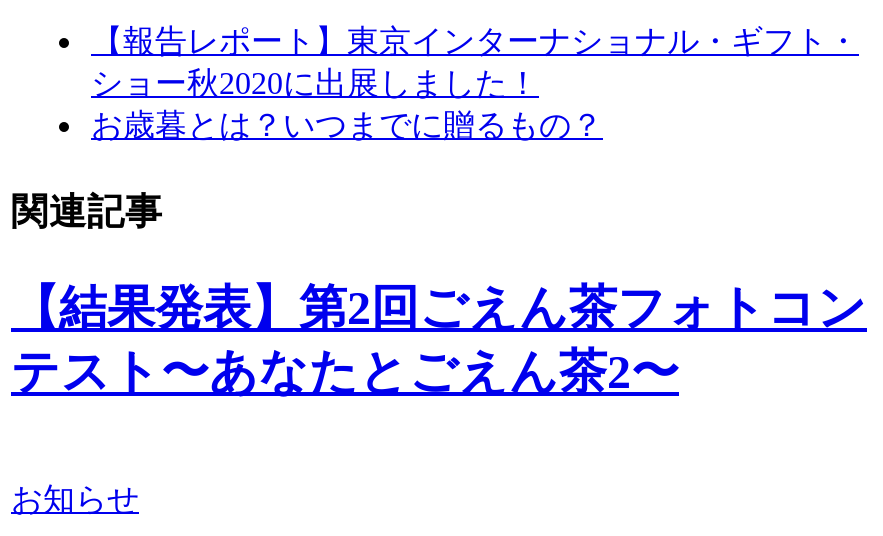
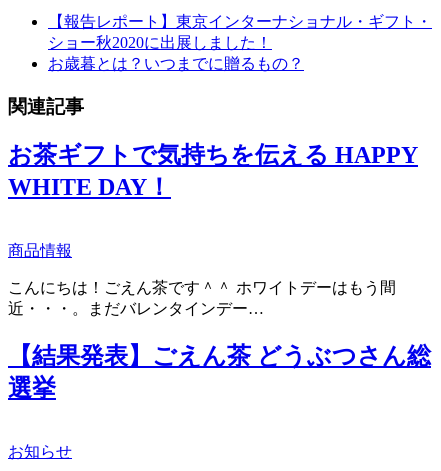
- 【結果発表】第2回ごえん茶フォトコン
- テスト〜あなたとごえん茶2〜
+ お茶ギフトで気持ちを伝える HAPPY
+ WHITE DAY！
+ 商品情報
+ こんにちは！ごえん茶です＾＾ ホワイトデーはもう間
+ 近・・・。まだバレンタインデー…
+ 【結果発表】ごえん茶 どうぶつさん総
+ 選挙
